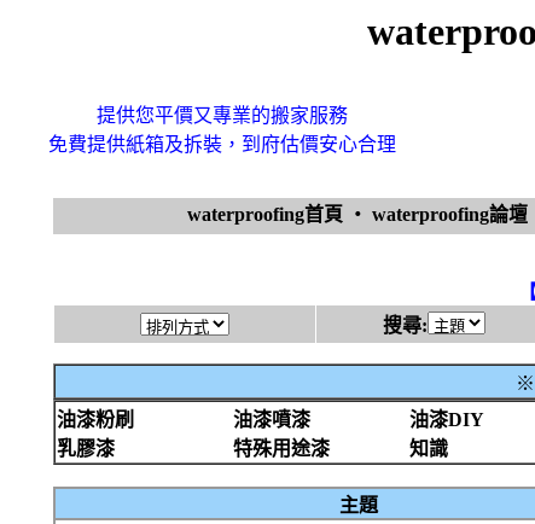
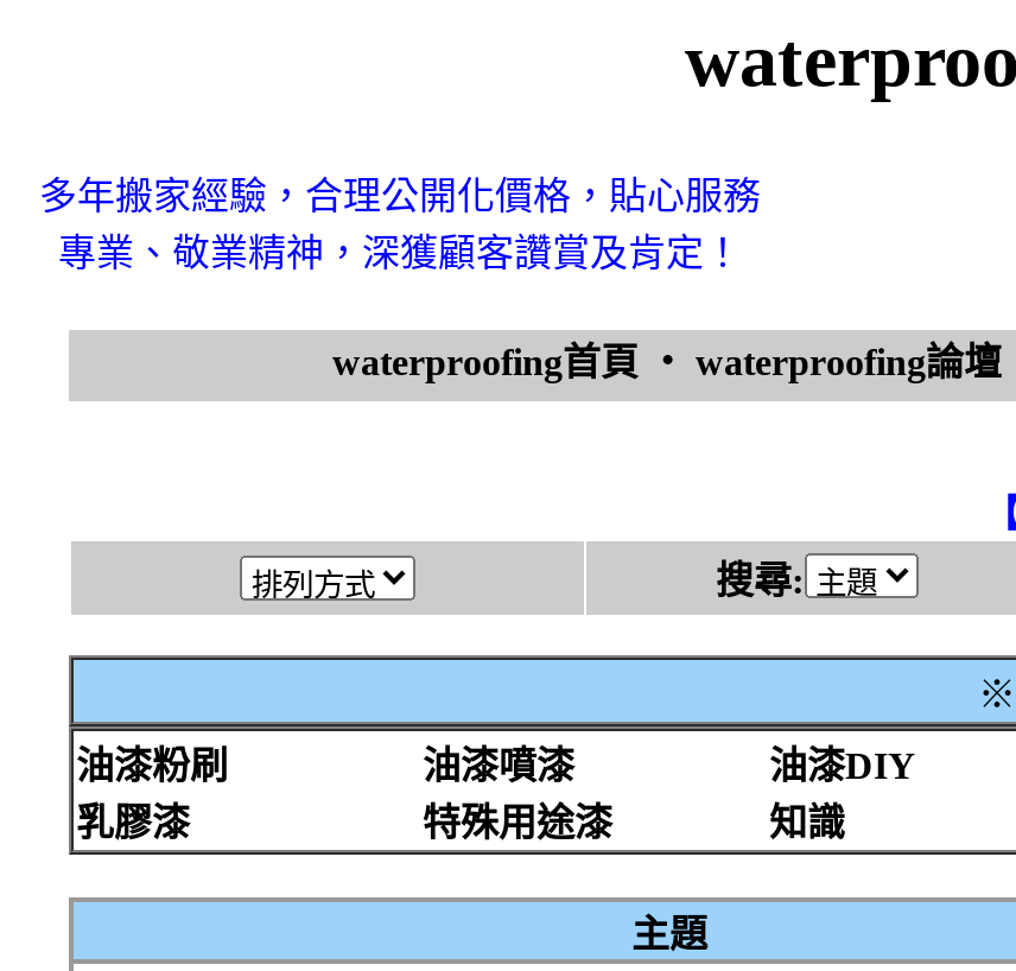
- 提供您平價又專業的搬家服務
- 免費提供紙箱及拆裝，到府估價安心合理
+ 多年搬家經驗，合理公開化價格，貼心服務
+ 專業、敬業精神，深獲顧客讚賞及肯定！
